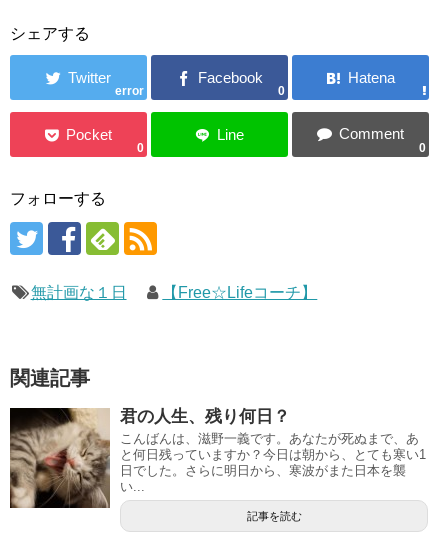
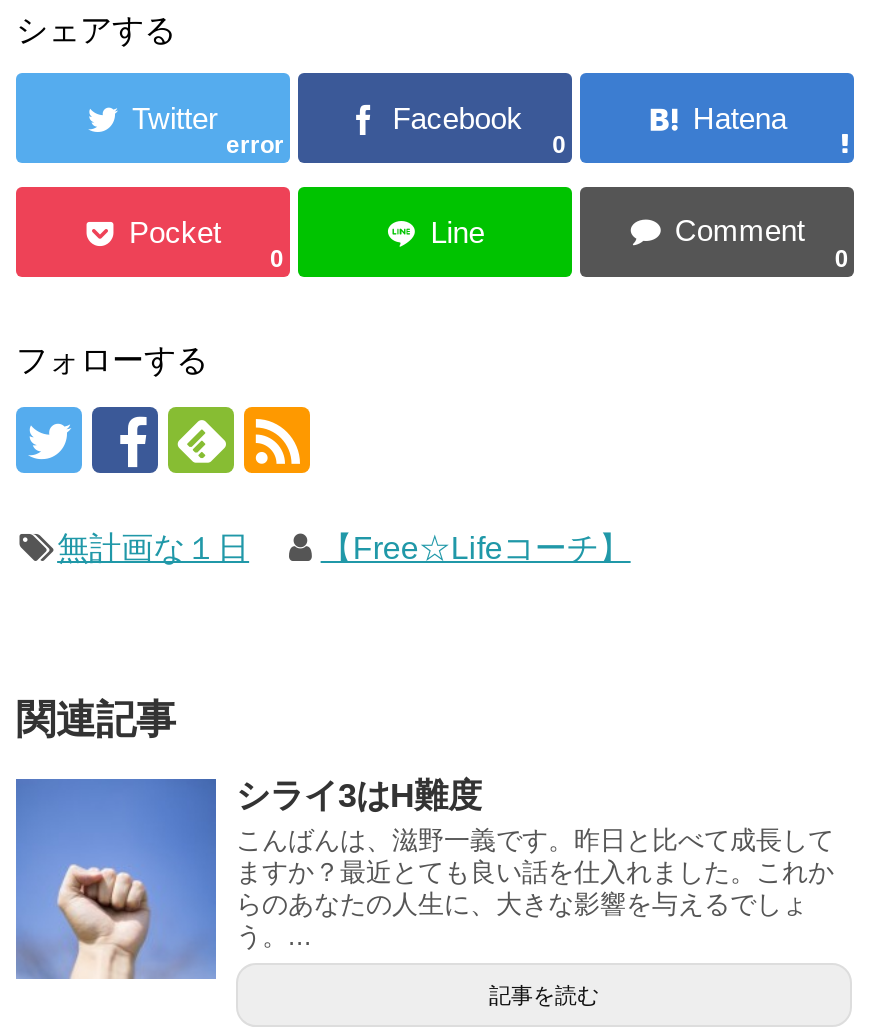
- [image]
- 君の人生、残り何日？
- こんばんは、滋野一義です。あなたが死ぬまで、あ
- と何日残っていますか？今日は朝から、とても寒い1
- 日でした。さらに明日から、寒波がまた日本を襲
- い...
+ [image]
+ シライ3はH難度
+ こんばんは、滋野一義です。昨日と比べて成長して
+ ますか？最近とても良い話を仕入れました。これか
+ らのあなたの人生に、大きな影響を与えるでしょ
+ う。...
